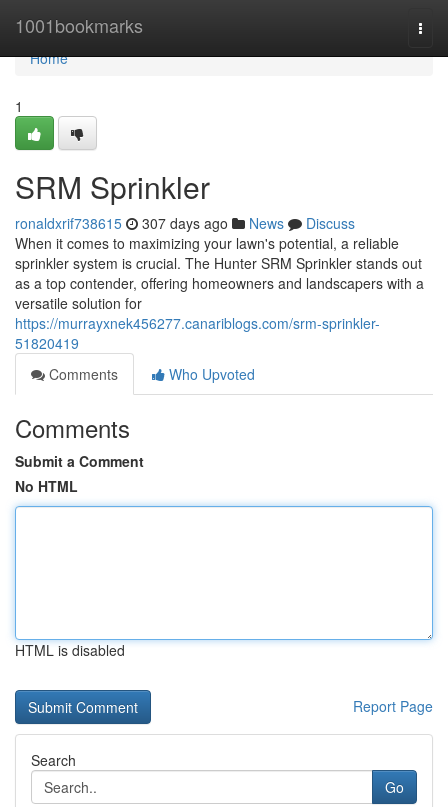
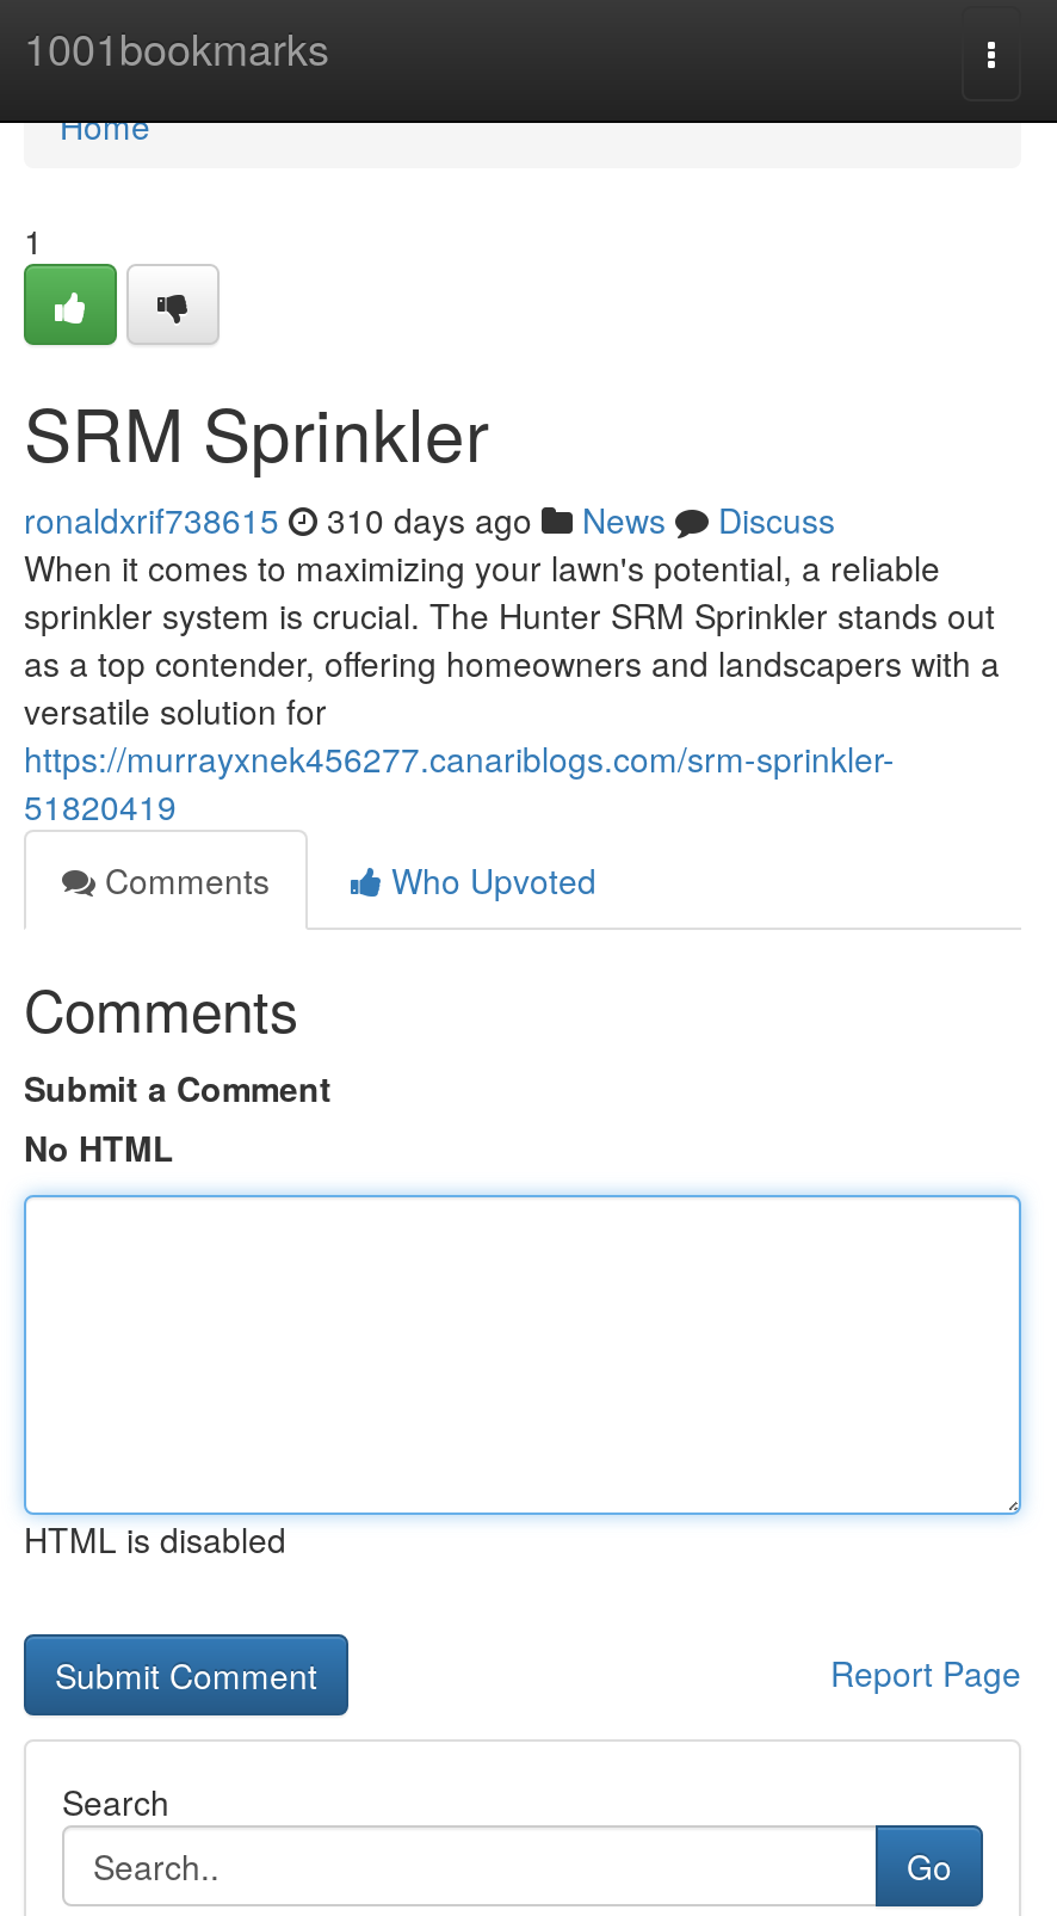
- ronaldxrif738615 307 days ago News Discuss
+ ronaldxrif738615 310 days ago News Discuss
